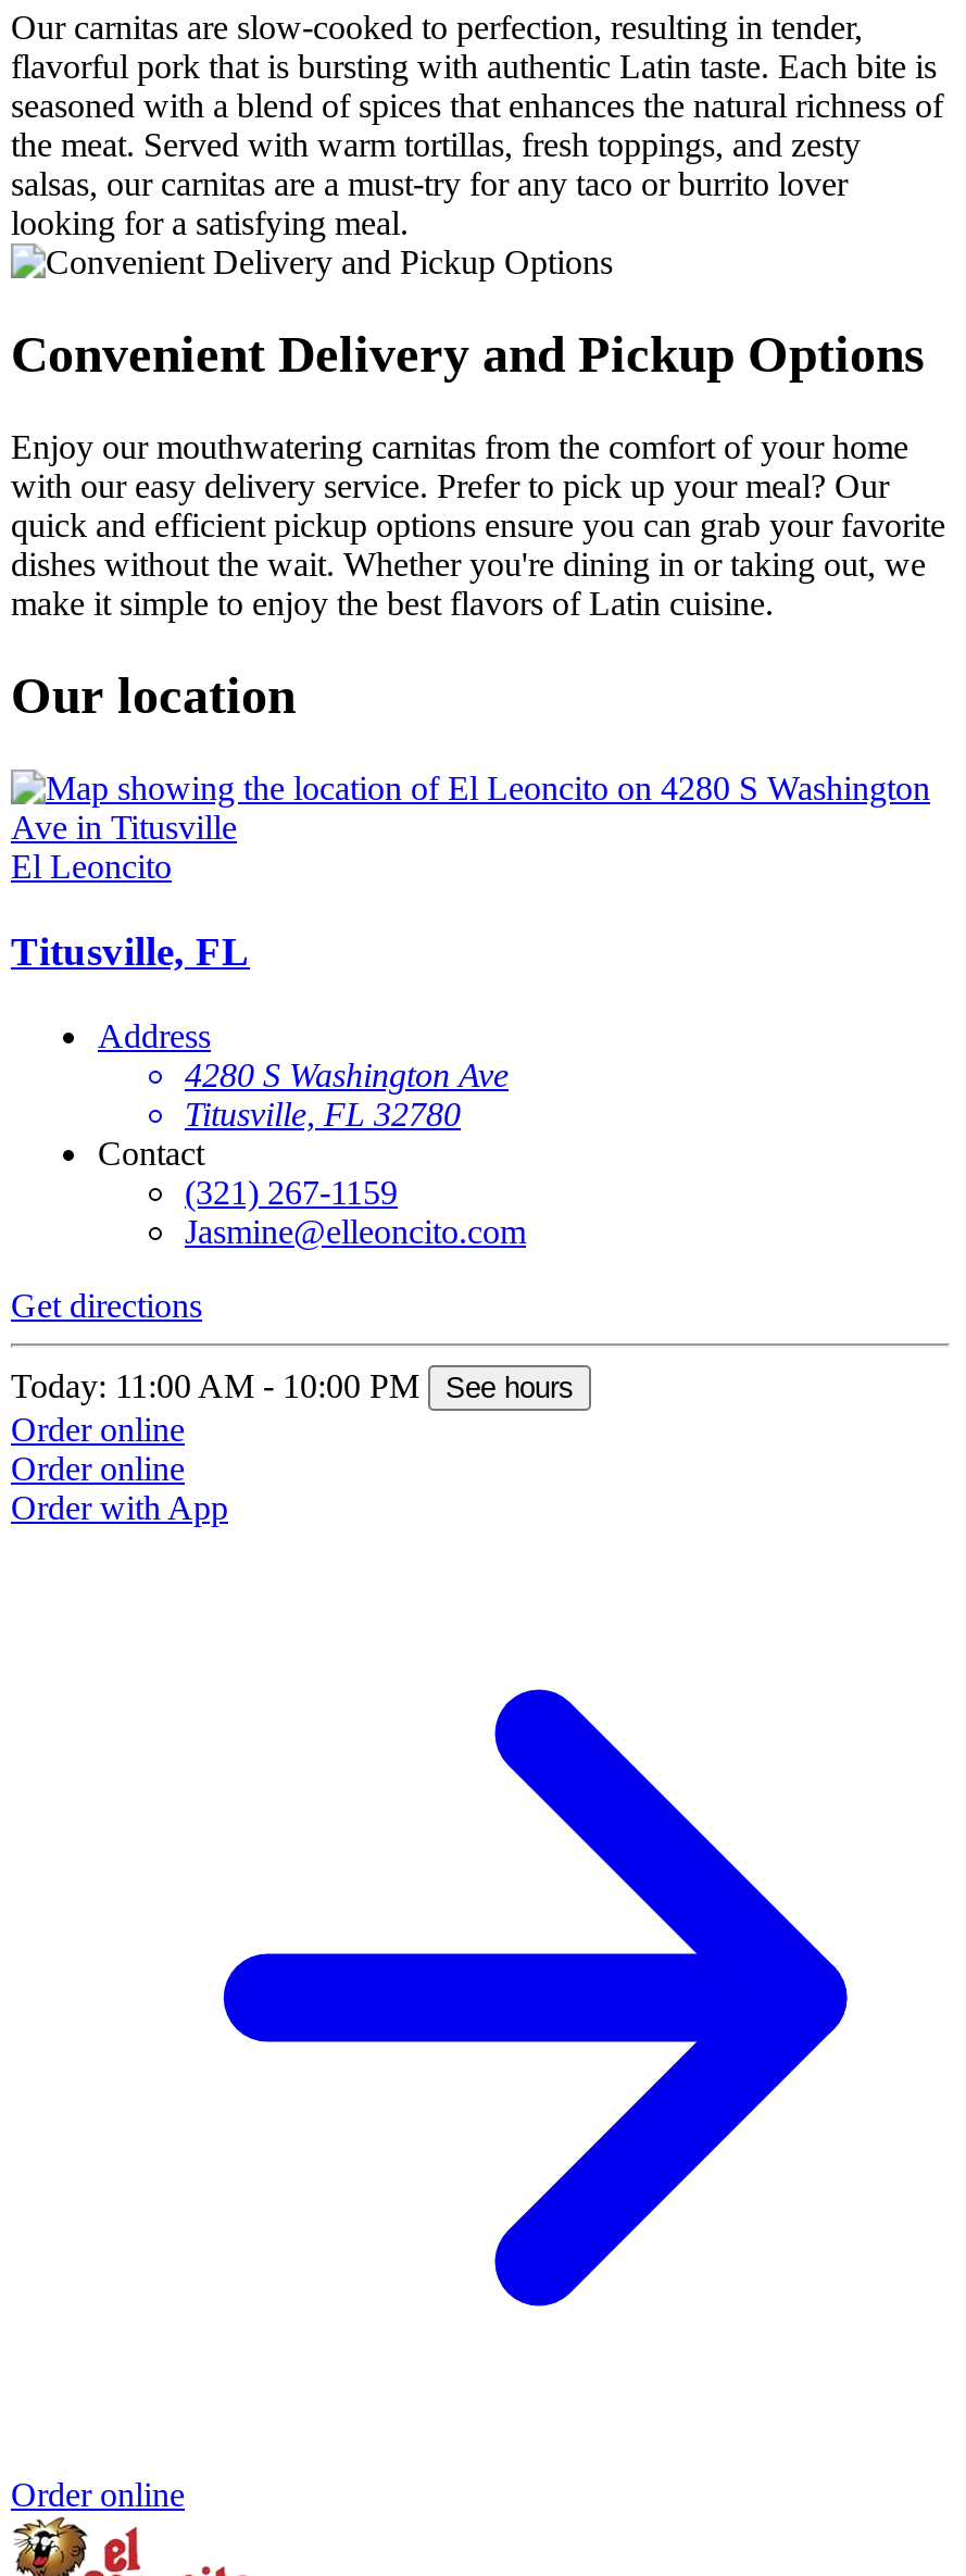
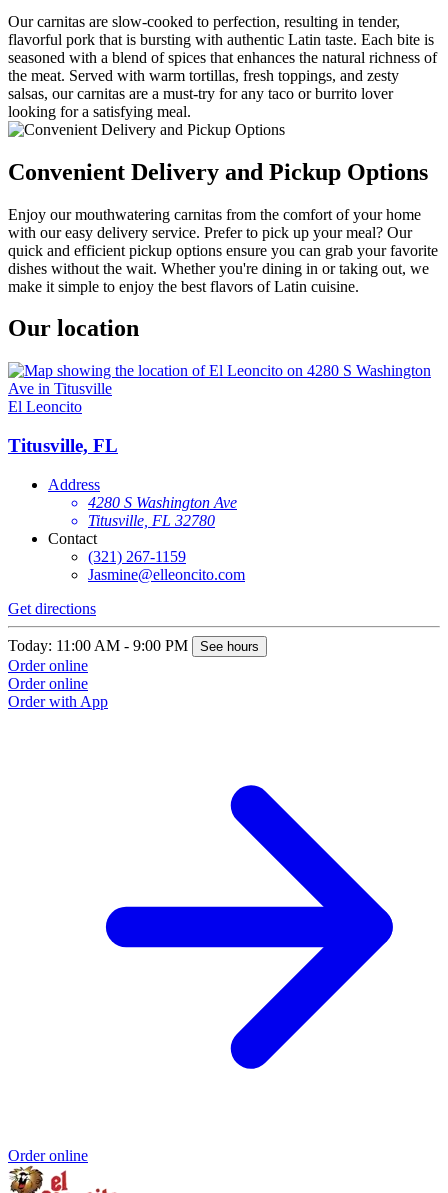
- Today: 11:00 AM - 10:00 PM See hours
+ Today: 11:00 AM - 9:00 PM See hours
